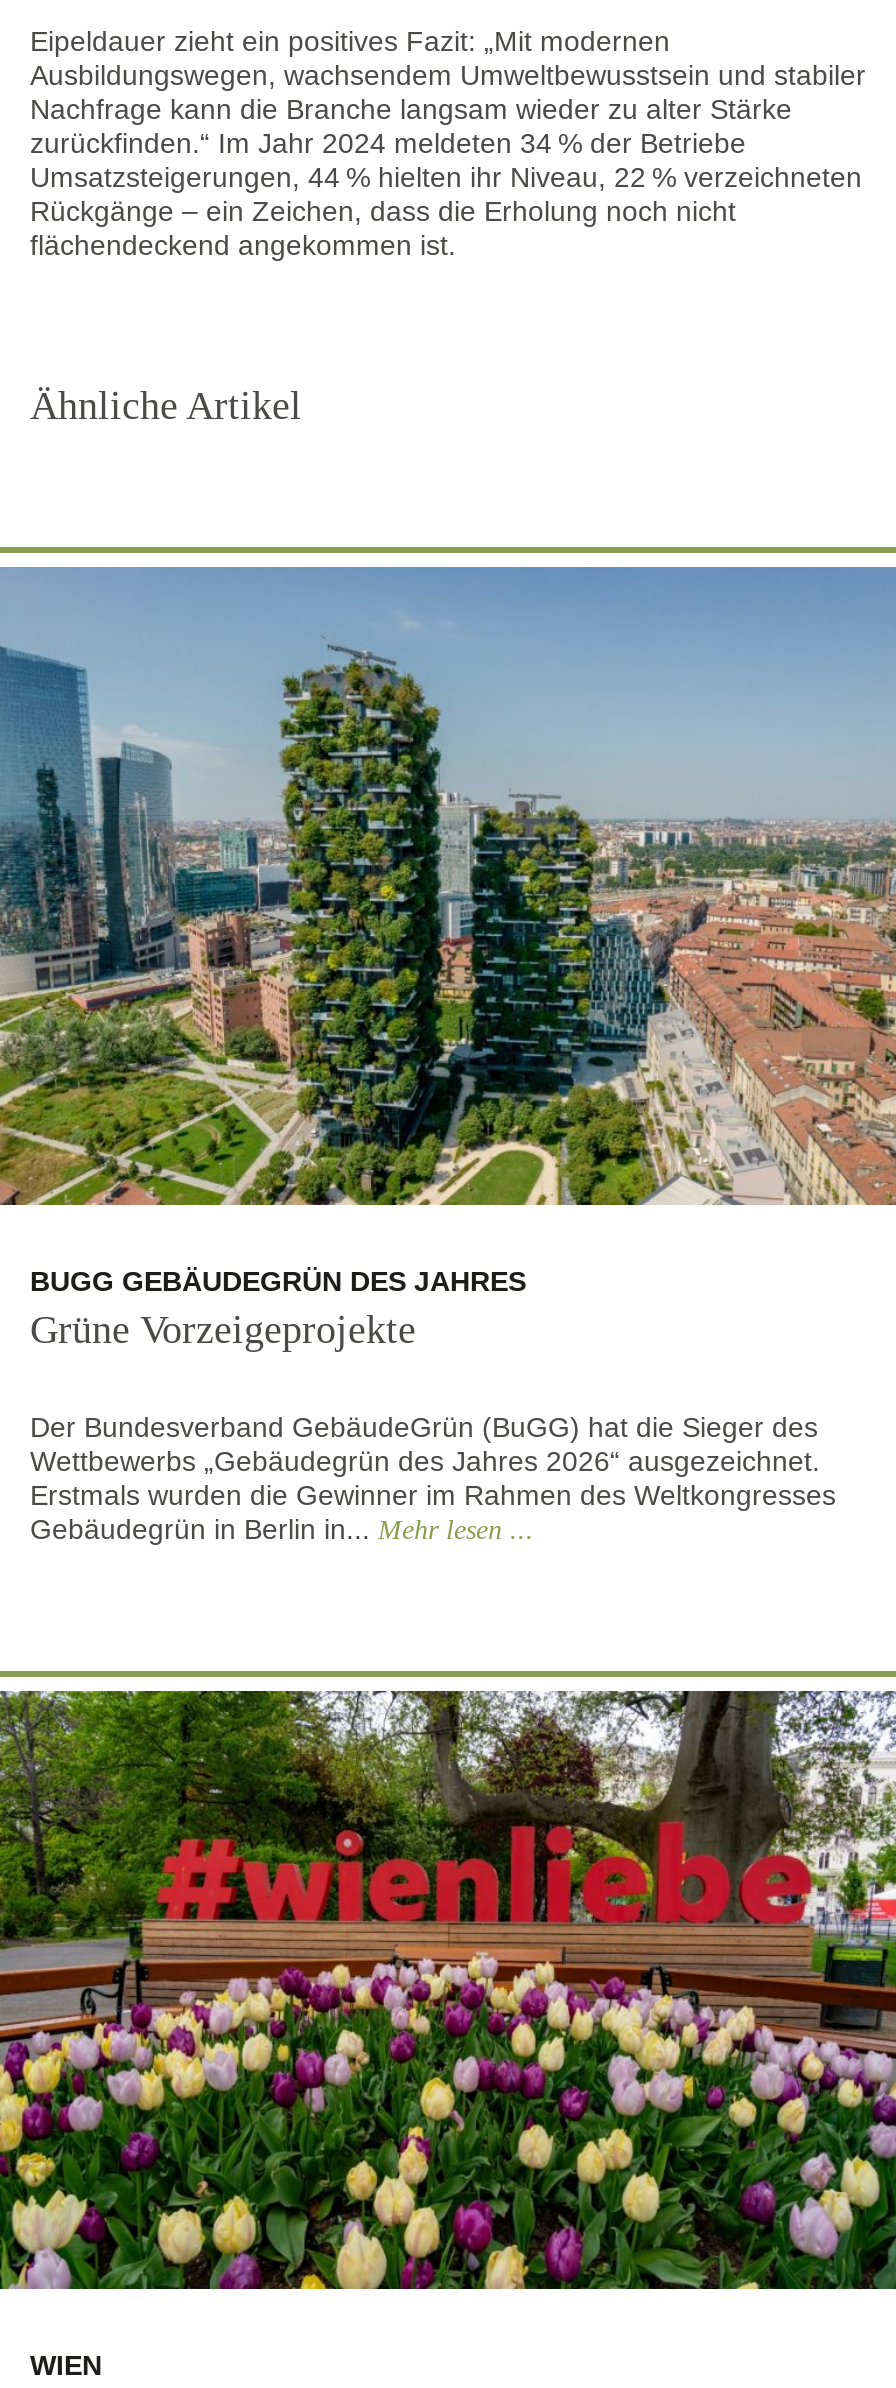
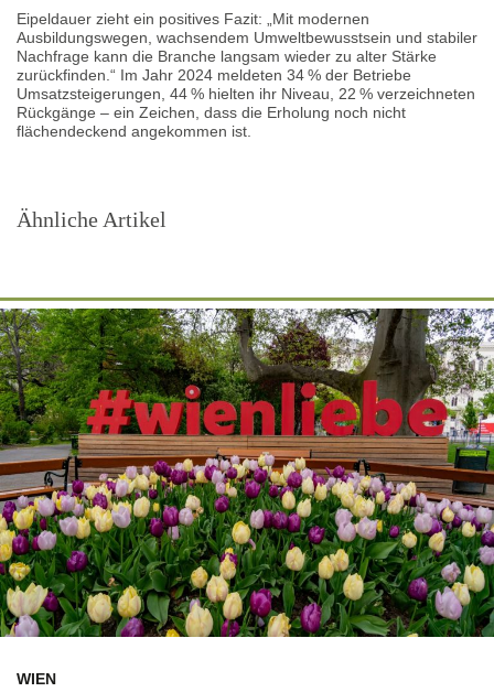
- [image]
- BUGG GEBÄUDEGRÜN DES JAHRES
- Grüne Vorzeigeprojekte
- Der Bundesverband GebäudeGrün (BuGG) hat die Sieger des
- Wettbewerbs „Gebäudegrün des Jahres 2026“ ausgezeichnet.
- Erstmals wurden die Gewinner im Rahmen des Weltkongresses
- Gebäudegrün in Berlin in... Mehr lesen ...
